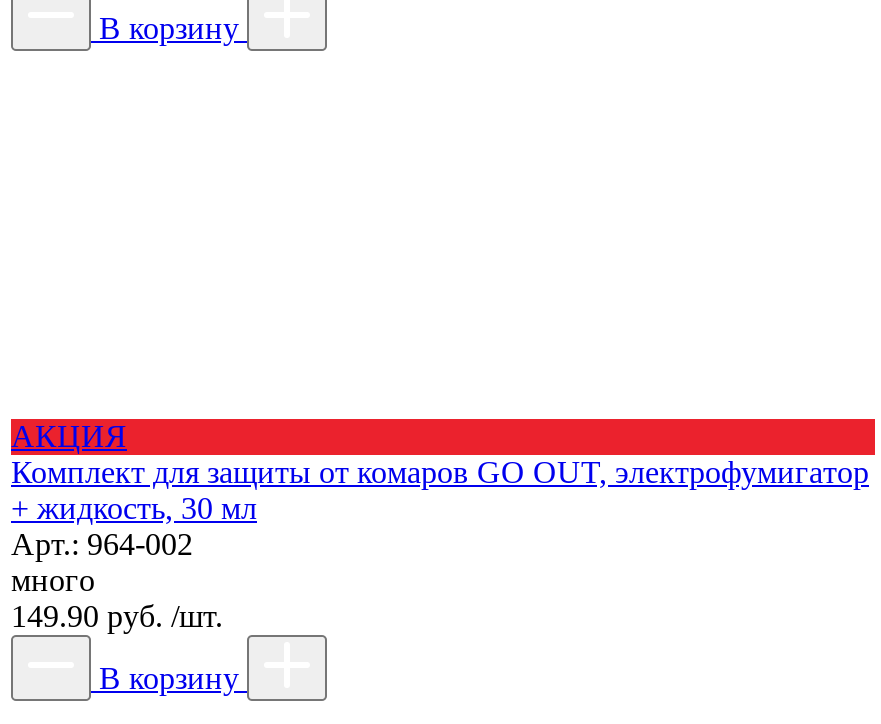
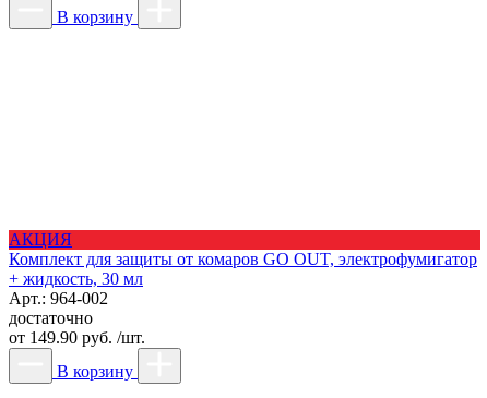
- много
- 149.90 руб. /шт.
+ достаточно
+ от 149.90 руб. /шт.
